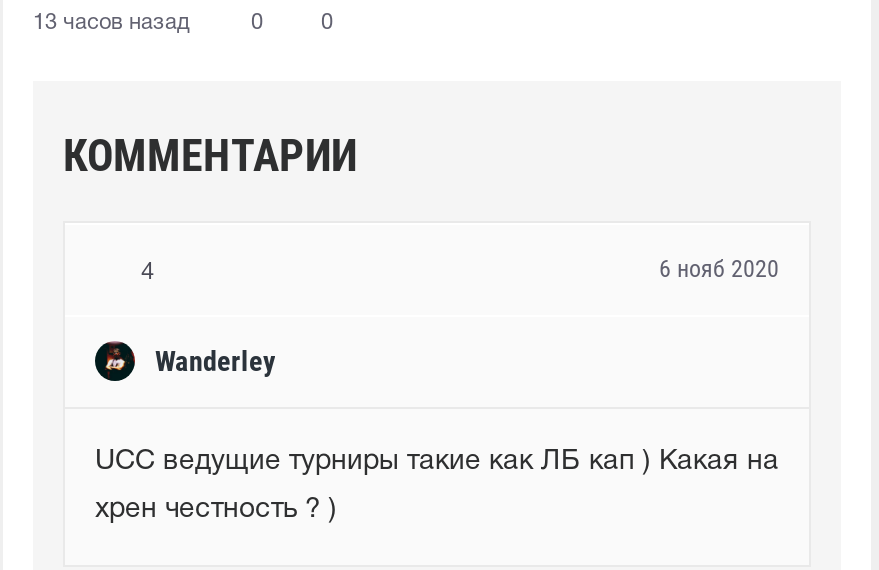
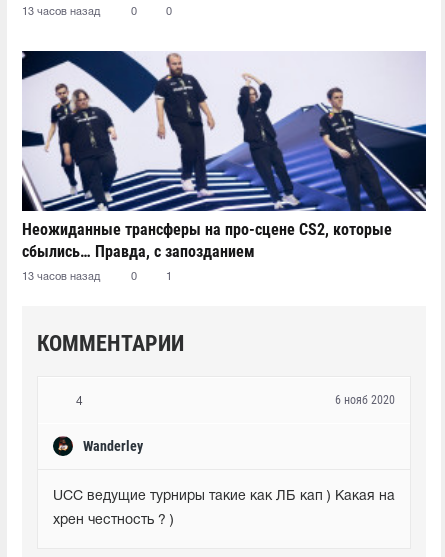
+ [image]
+ Неожиданные трансферы на про-сцене CS2, которые
+ сбылись… Правда, с запозданием
+ 13 часов назад
+ 0
+ 1
